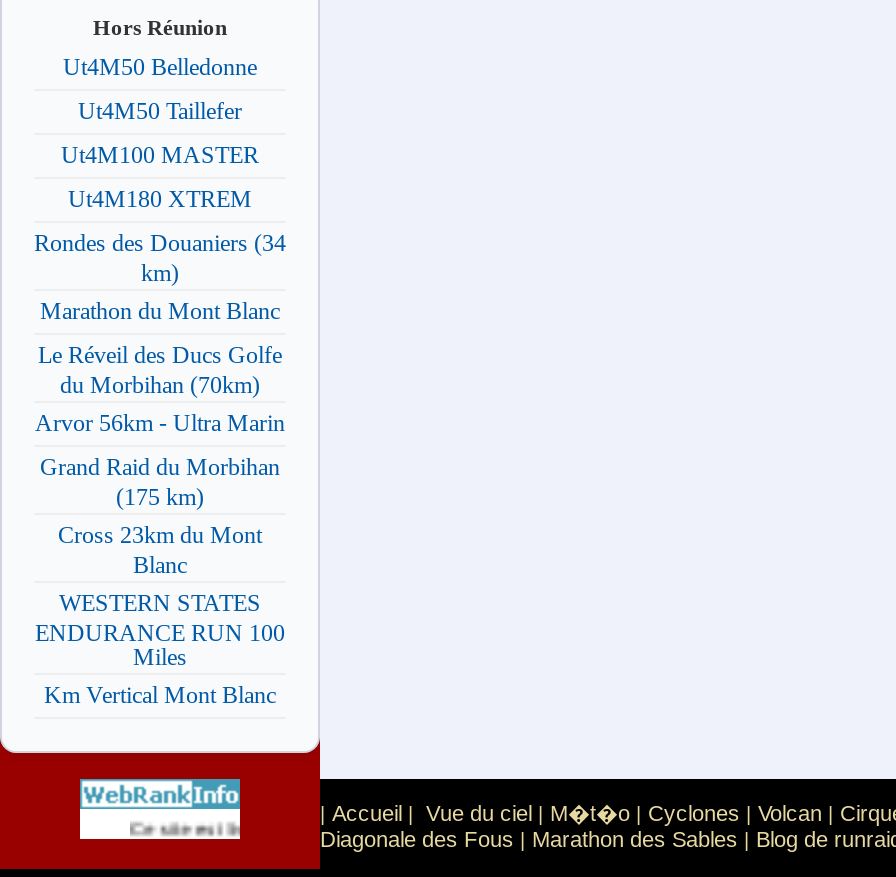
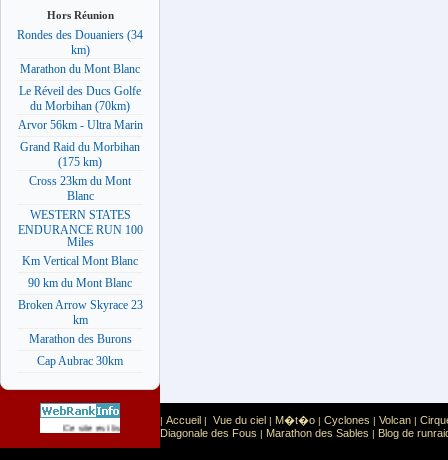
- Ut4M50 Belledonne
- Ut4M50 Taillefer
- Ut4M100 MASTER
- Ut4M180 XTREM

moved up: Rondes des Douaniers (34 | km) | Marathon du Mont Blanc | ... | Miles | Km Vertical Mont Blanc

+ 90 km du Mont Blanc
+ Broken Arrow Skyrace 23
+ km
+ Marathon des Burons
+ Cap Aubrac 30km
